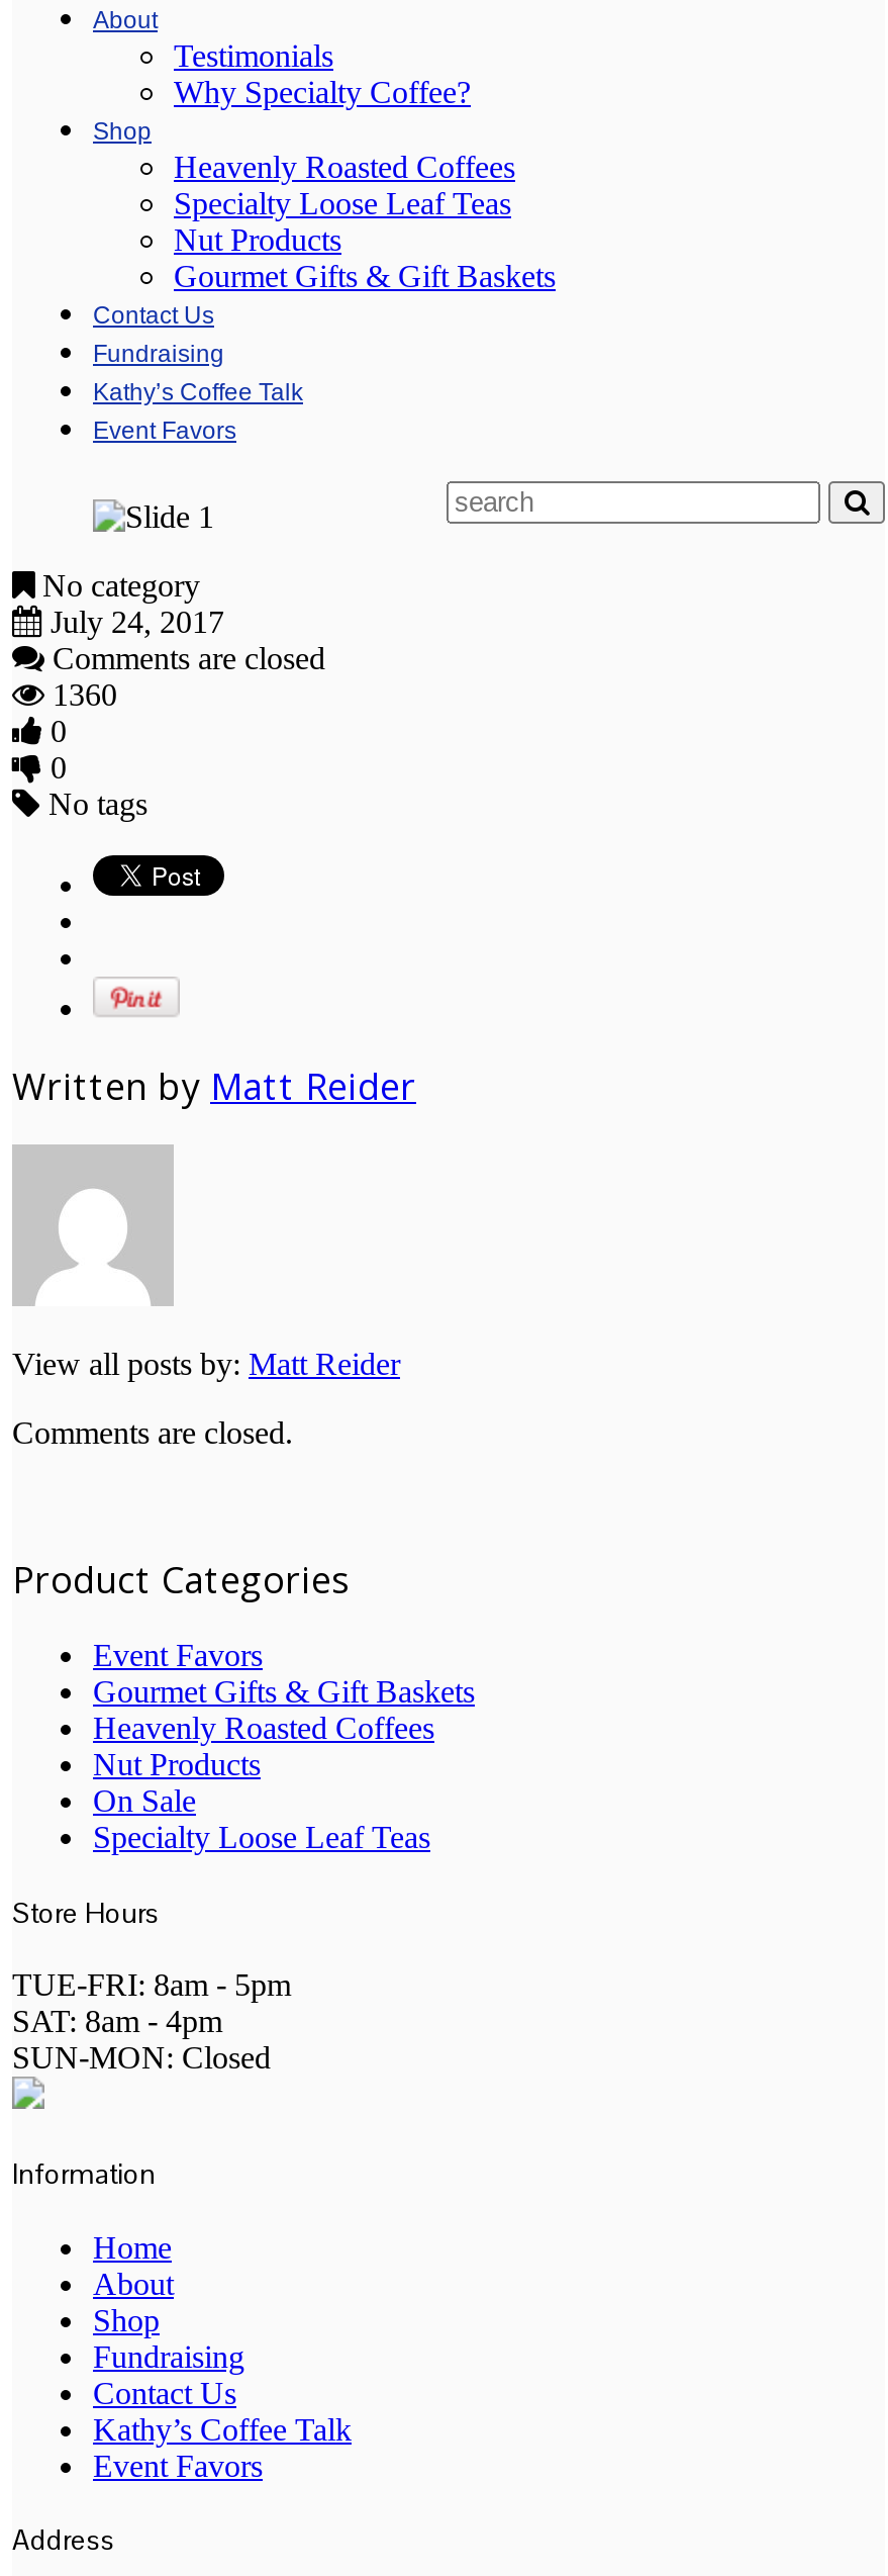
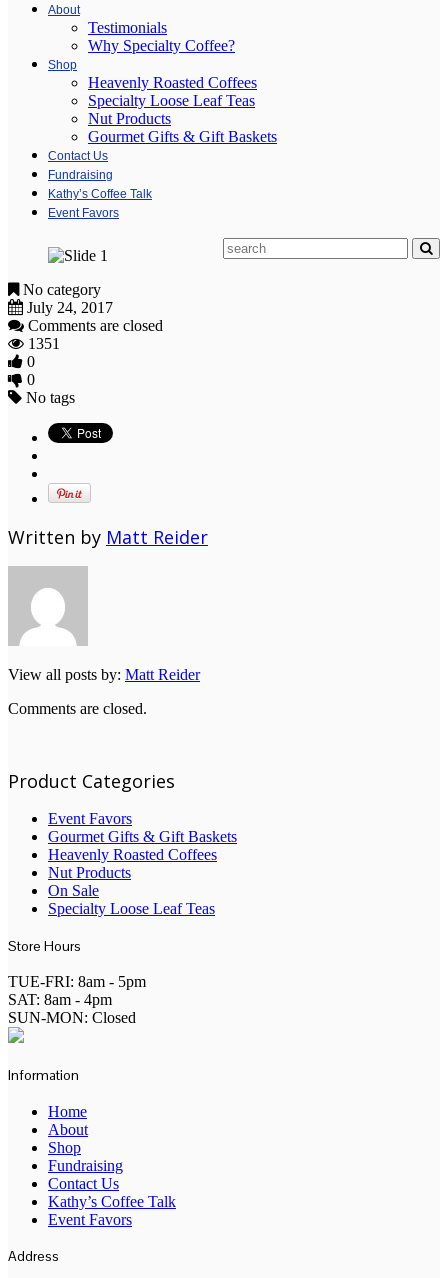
- 1360
+ 1351
